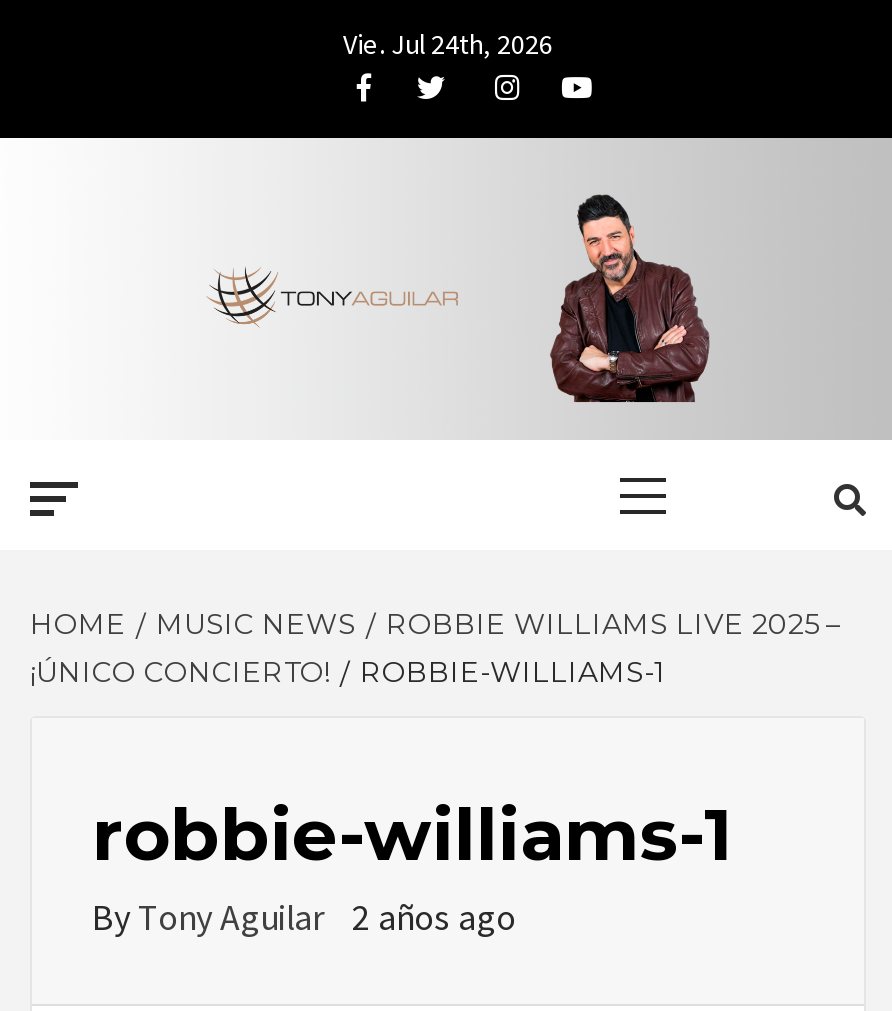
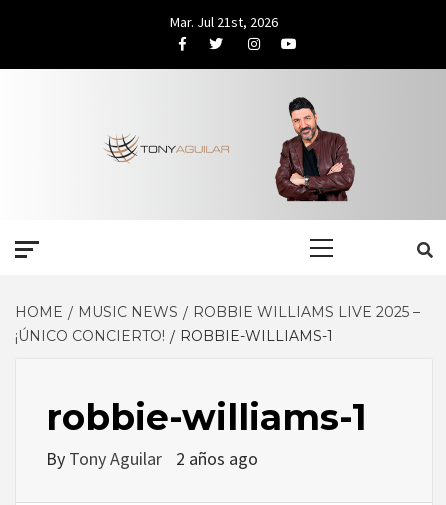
- Vie. Jul 24th, 2026
+ Mar. Jul 21st, 2026
